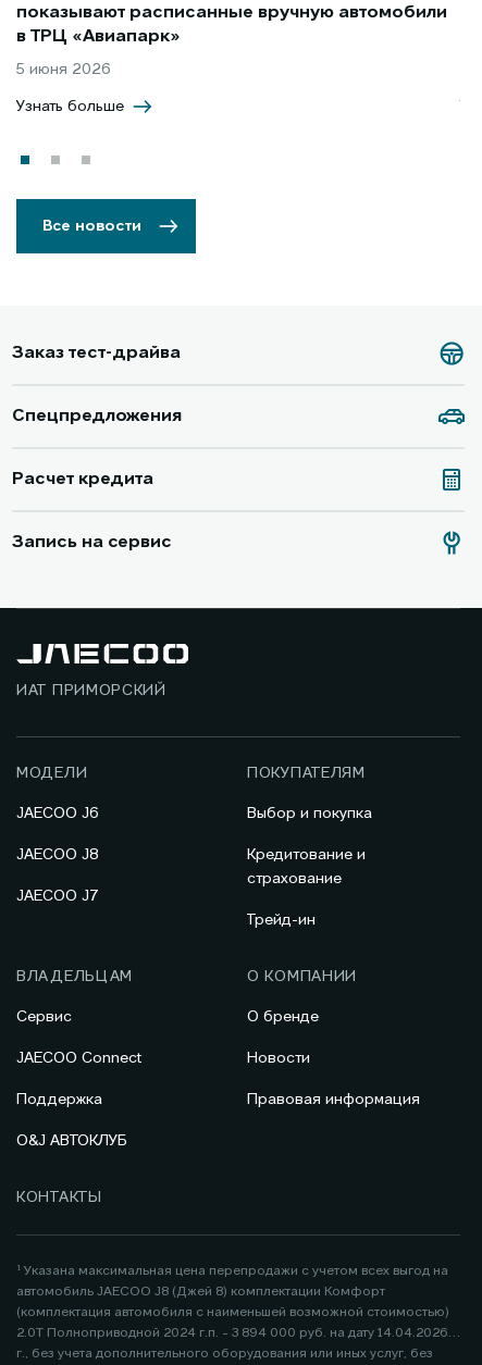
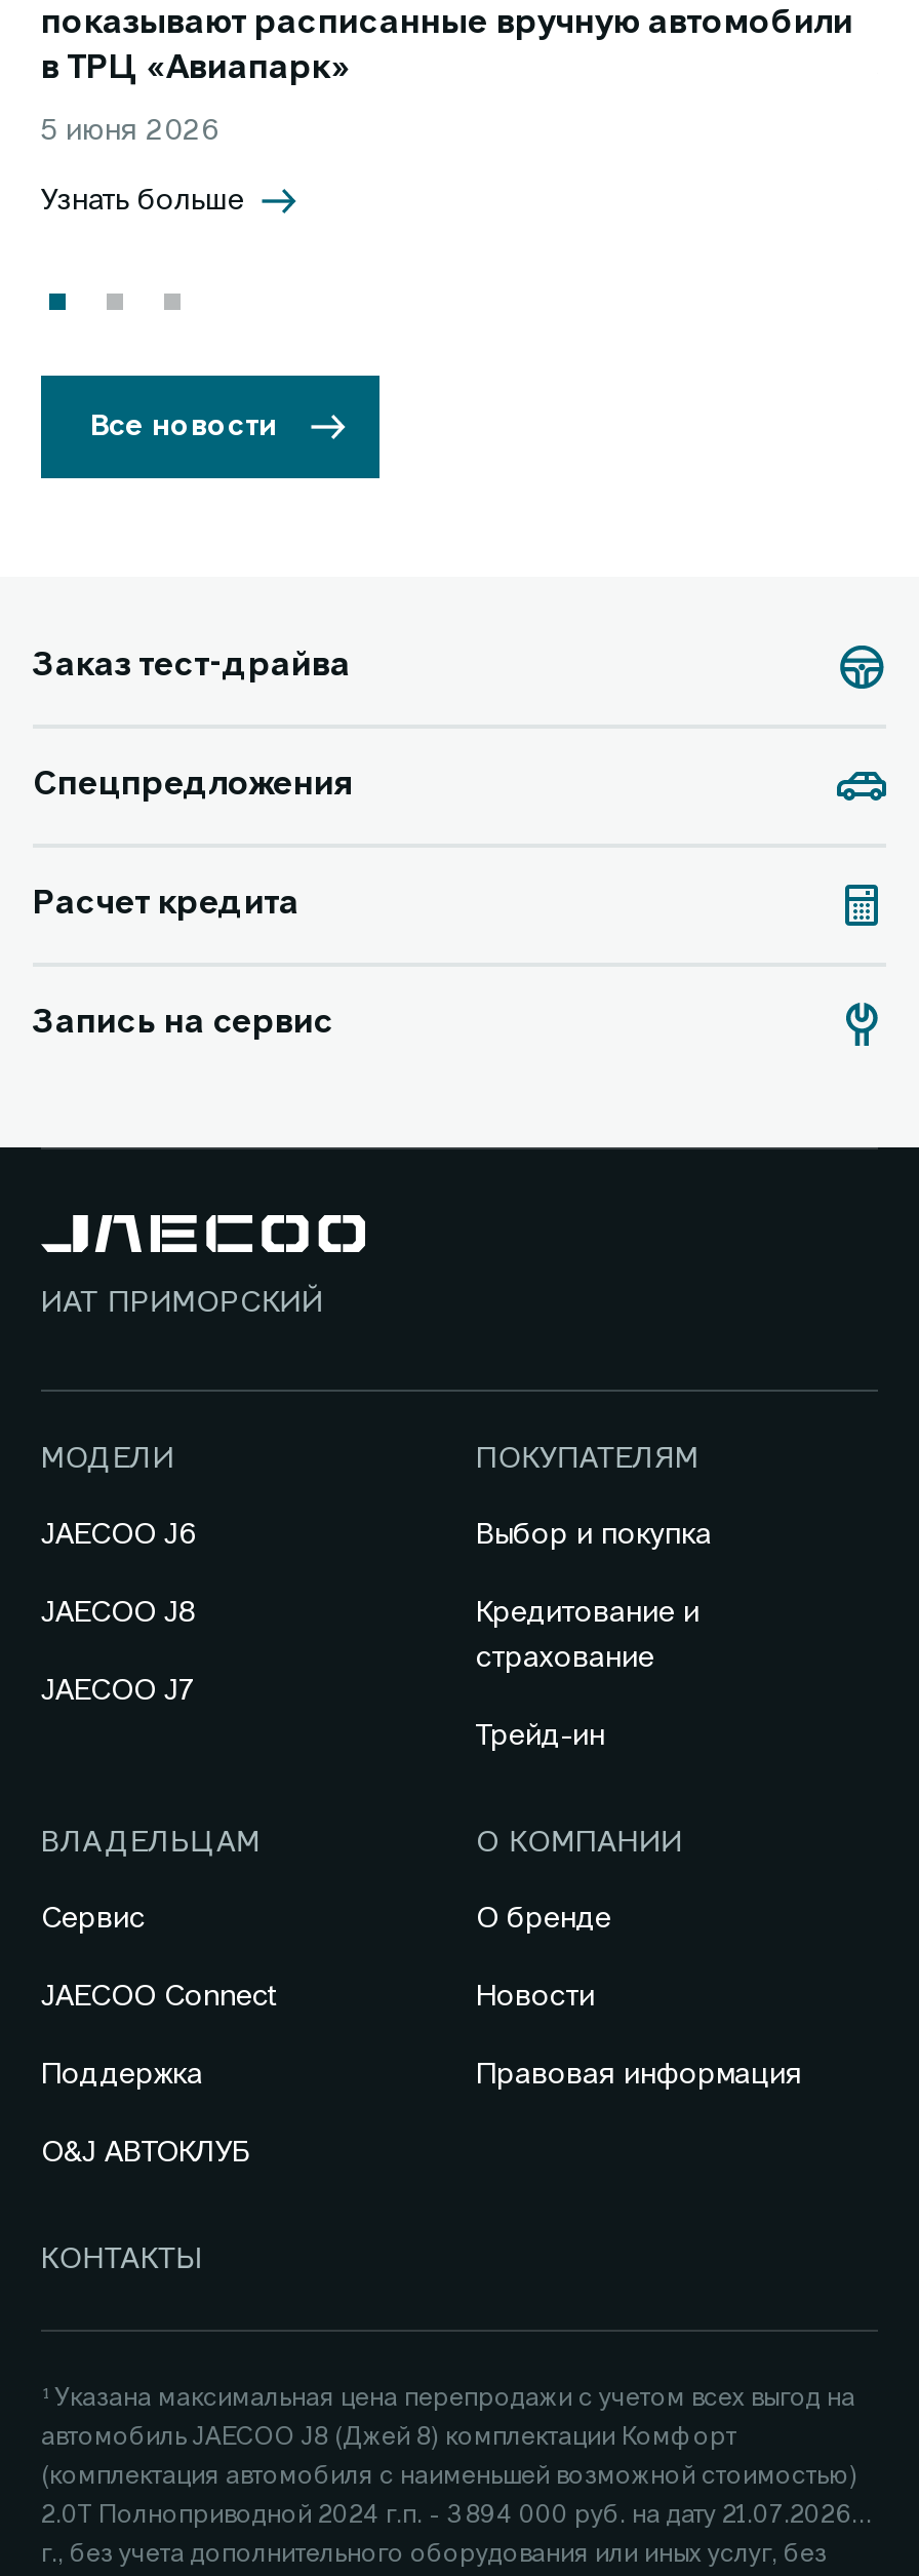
- 2.0Т Полноприводной 2024 г.п. - 3 894 000 руб. на дату 14.04.2026
+ 2.0Т Полноприводной 2024 г.п. - 3 894 000 руб. на дату 21.07.2026
